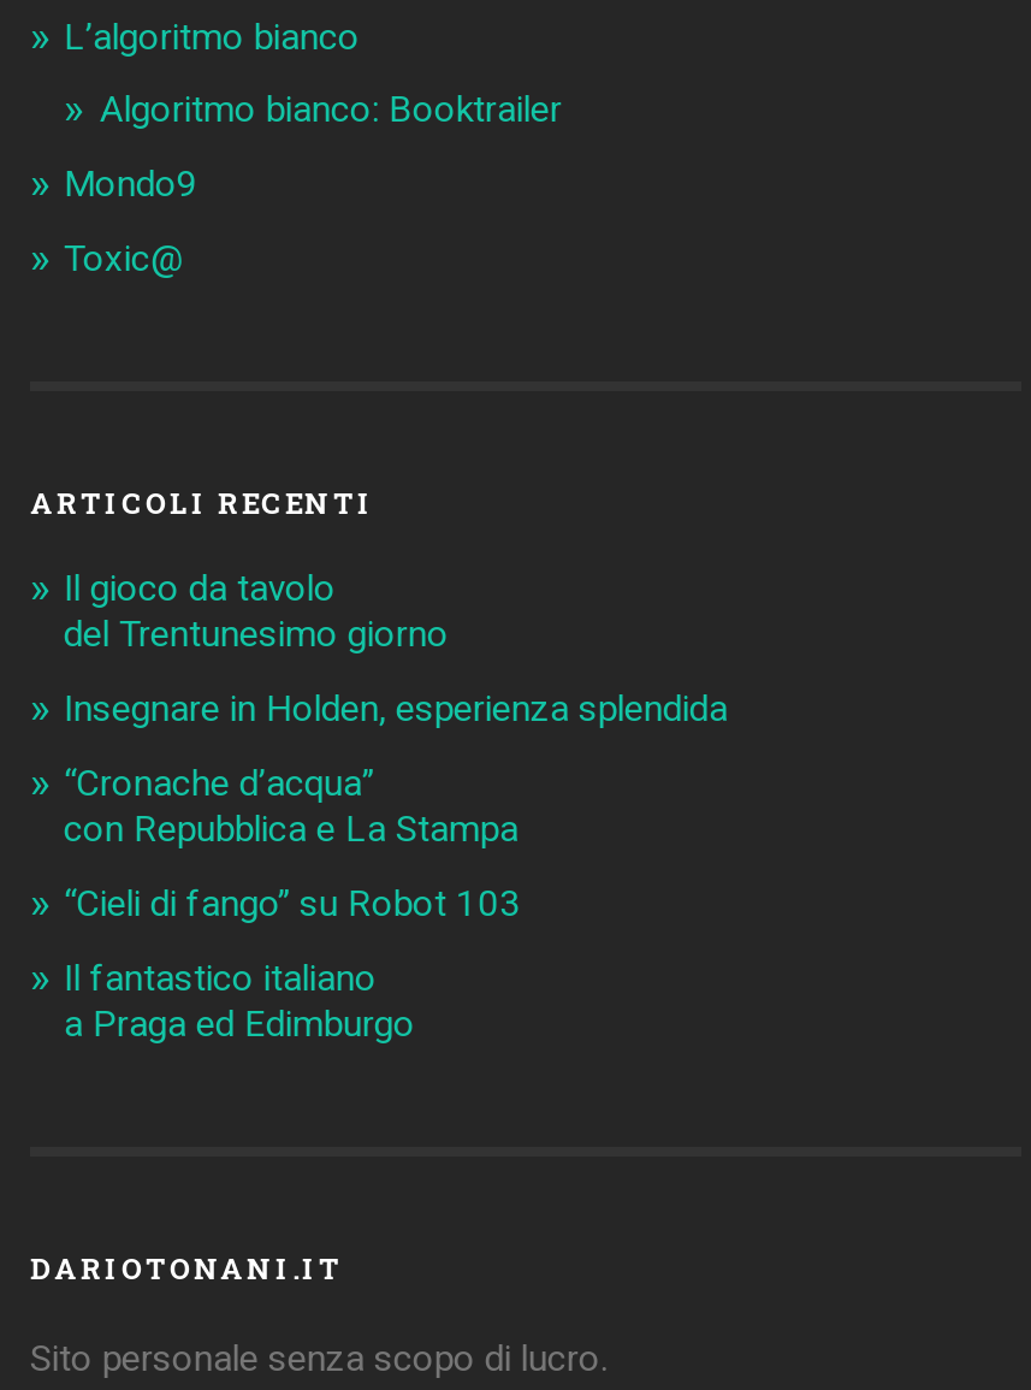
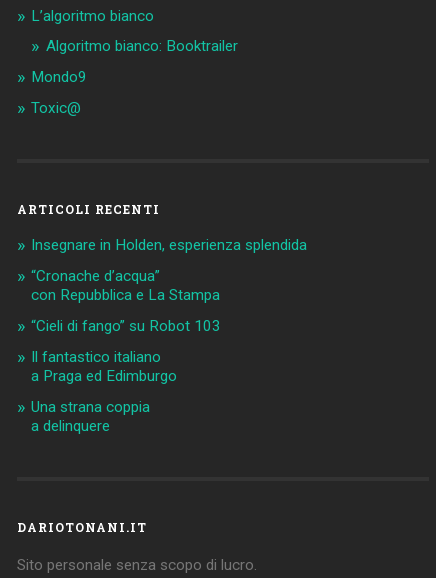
- Il gioco da tavolo
- del Trentunesimo giorno

moved up: Insegnare in Holden, esperienza splendida | “Cronache d’acqua” | con Repubblica e La Stampa | “Cieli di fango” su Robot 103 | Il fantastico italiano | a Praga ed Edimburgo

+ Una strana coppia
+ a delinquere
